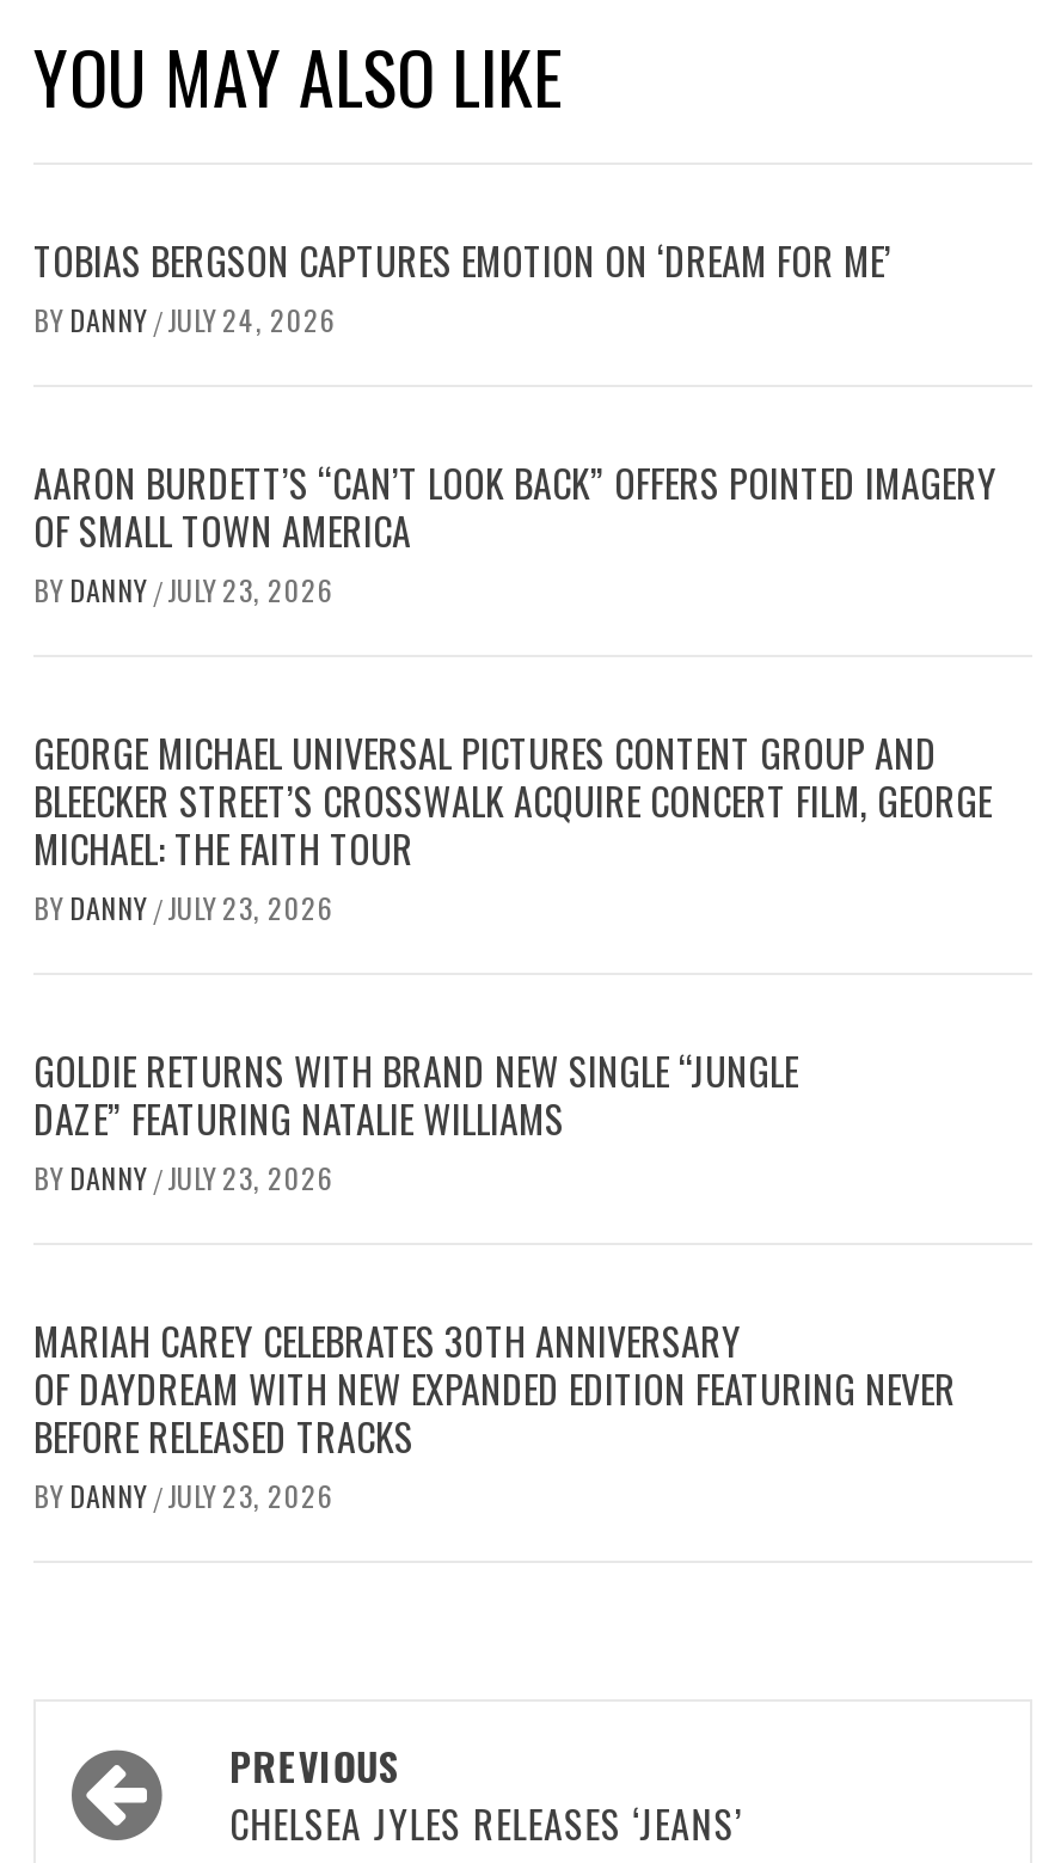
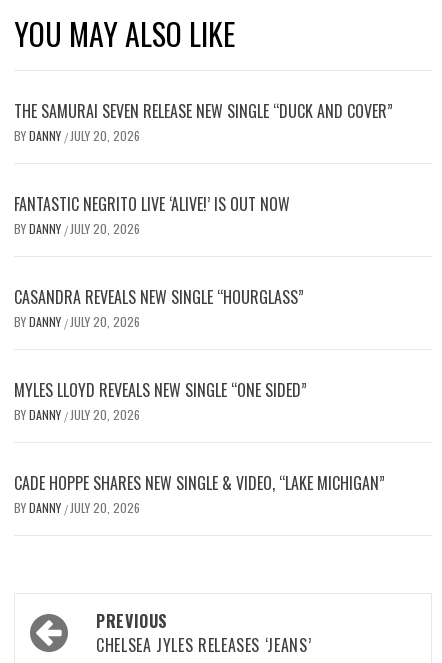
- TOBIAS BERGSON CAPTURES EMOTION ON ‘DREAM FOR ME’
- BY DANNY / JULY 24, 2026
+ THE SAMURAI SEVEN RELEASE NEW SINGLE “DUCK AND COVER”
+ BY DANNY / JULY 20, 2026

- AARON BURDETT’S “CAN’T LOOK BACK” OFFERS POINTED IMAGERY
- OF SMALL TOWN AMERICA
- BY DANNY / JULY 23, 2026
+ FANTASTIC NEGRITO LIVE ‘ALIVE!’ IS OUT NOW
+ BY DANNY / JULY 20, 2026

- GEORGE MICHAEL UNIVERSAL PICTURES CONTENT GROUP AND
- BLEECKER STREET’S CROSSWALK ACQUIRE CONCERT FILM, GEORGE
- MICHAEL: THE FAITH TOUR
- BY DANNY / JULY 23, 2026
+ CASANDRA REVEALS NEW SINGLE “HOURGLASS”
+ BY DANNY / JULY 20, 2026

- GOLDIE RETURNS WITH BRAND NEW SINGLE “JUNGLE
- DAZE” FEATURING NATALIE WILLIAMS
- BY DANNY / JULY 23, 2026
+ MYLES LLOYD REVEALS NEW SINGLE “ONE SIDED”
+ BY DANNY / JULY 20, 2026

- MARIAH CAREY CELEBRATES 30TH ANNIVERSARY
- OF DAYDREAM WITH NEW EXPANDED EDITION FEATURING NEVER
- BEFORE RELEASED TRACKS
- BY DANNY / JULY 23, 2026
+ CADE HOPPE SHARES NEW SINGLE & VIDEO, “LAKE MICHIGAN”
+ BY DANNY / JULY 20, 2026
